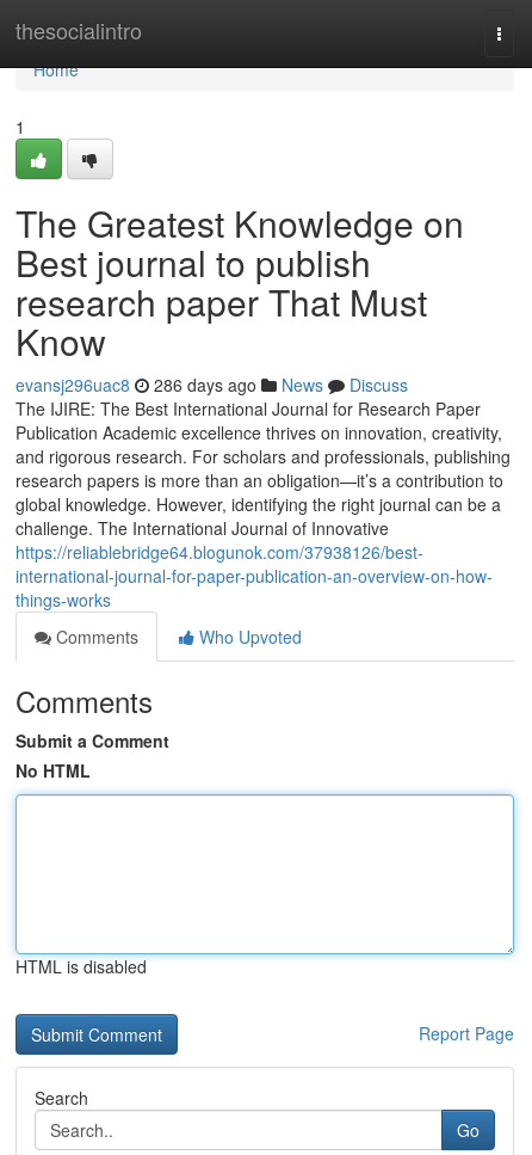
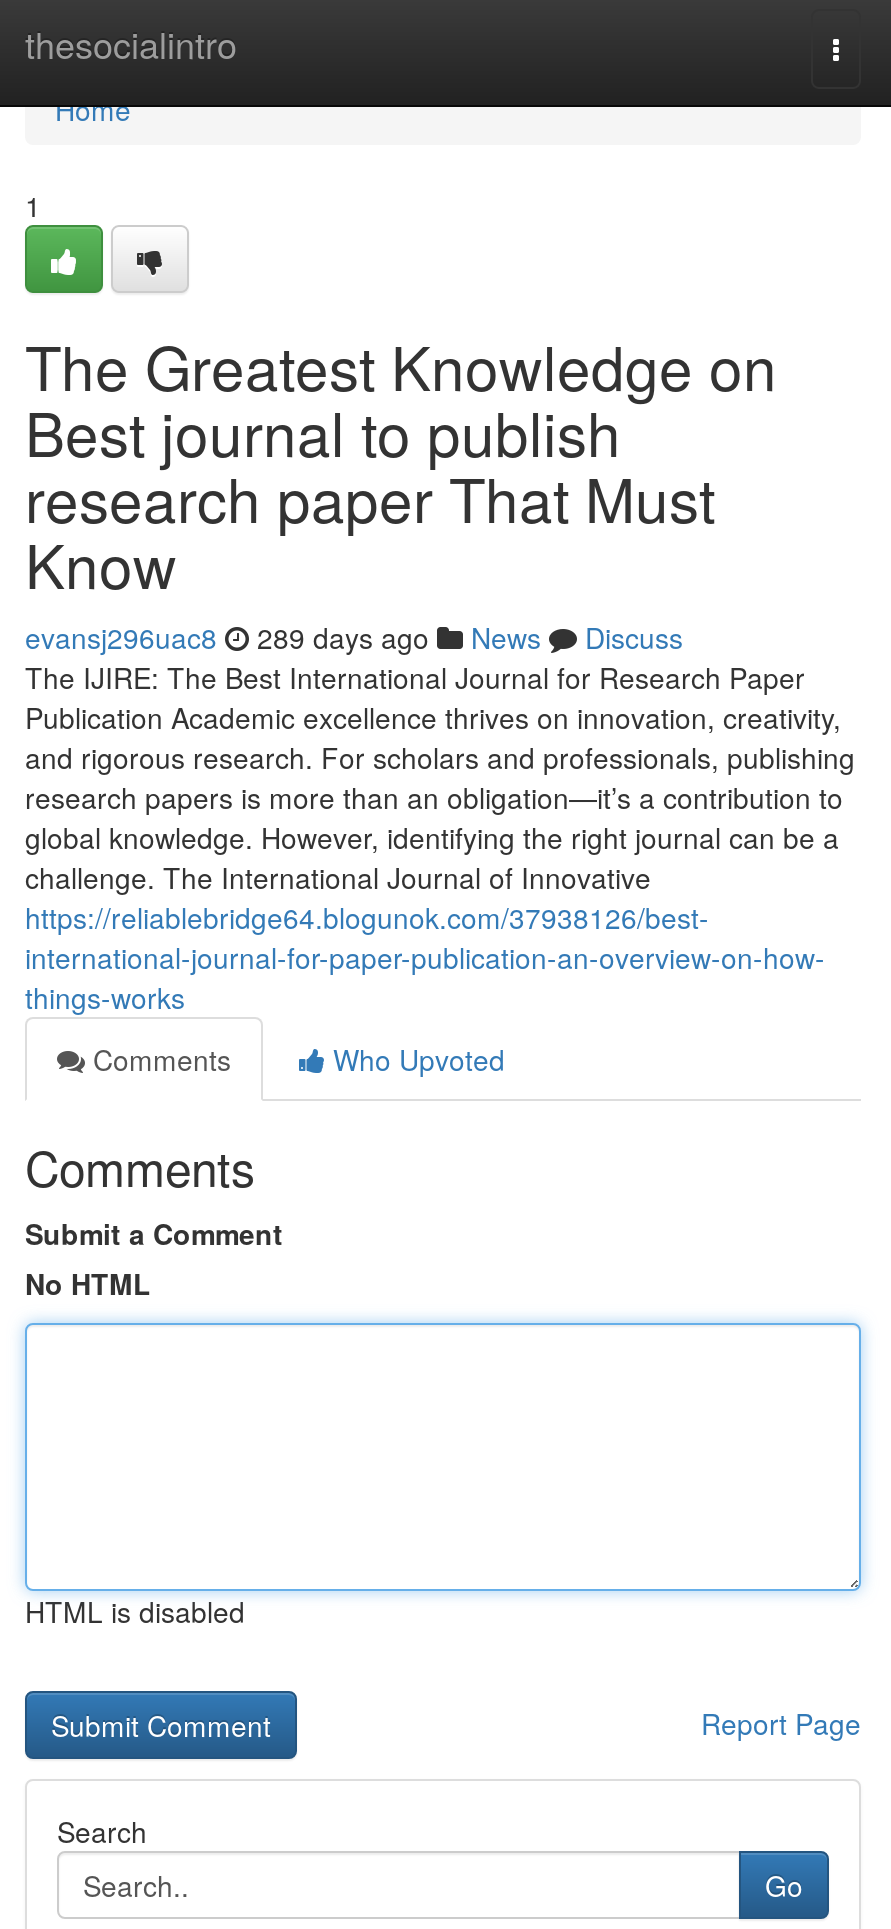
- evansj296uac8 286 days ago News Discuss
+ evansj296uac8 289 days ago News Discuss
